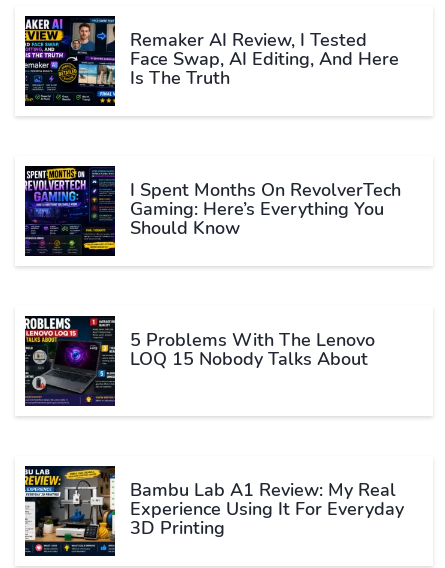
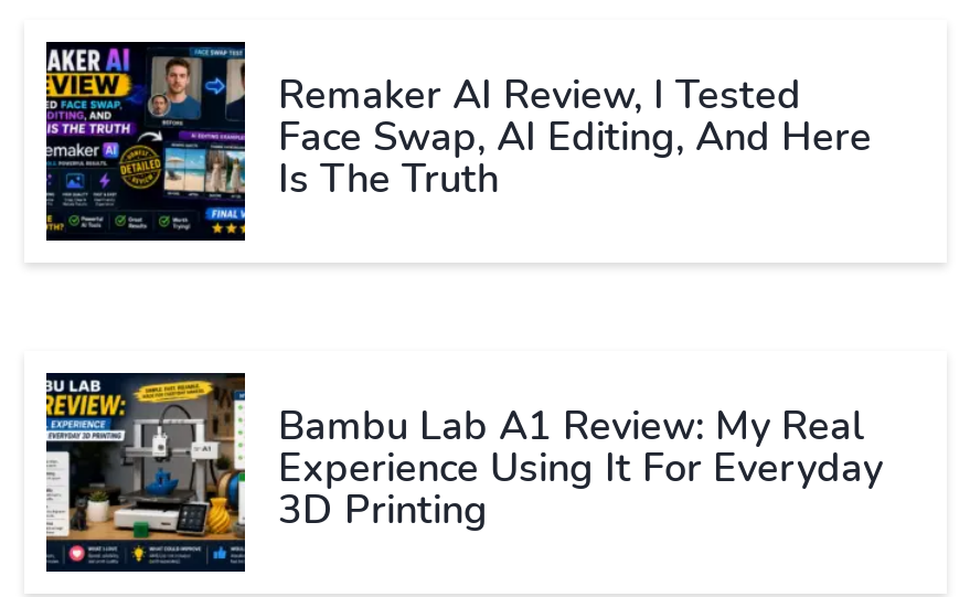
- [image]
- I Spent Months On RevolverTech
- Gaming: Here’s Everything You
- Should Know

- [image]
- 5 Problems With The Lenovo
- LOQ 15 Nobody Talks About
